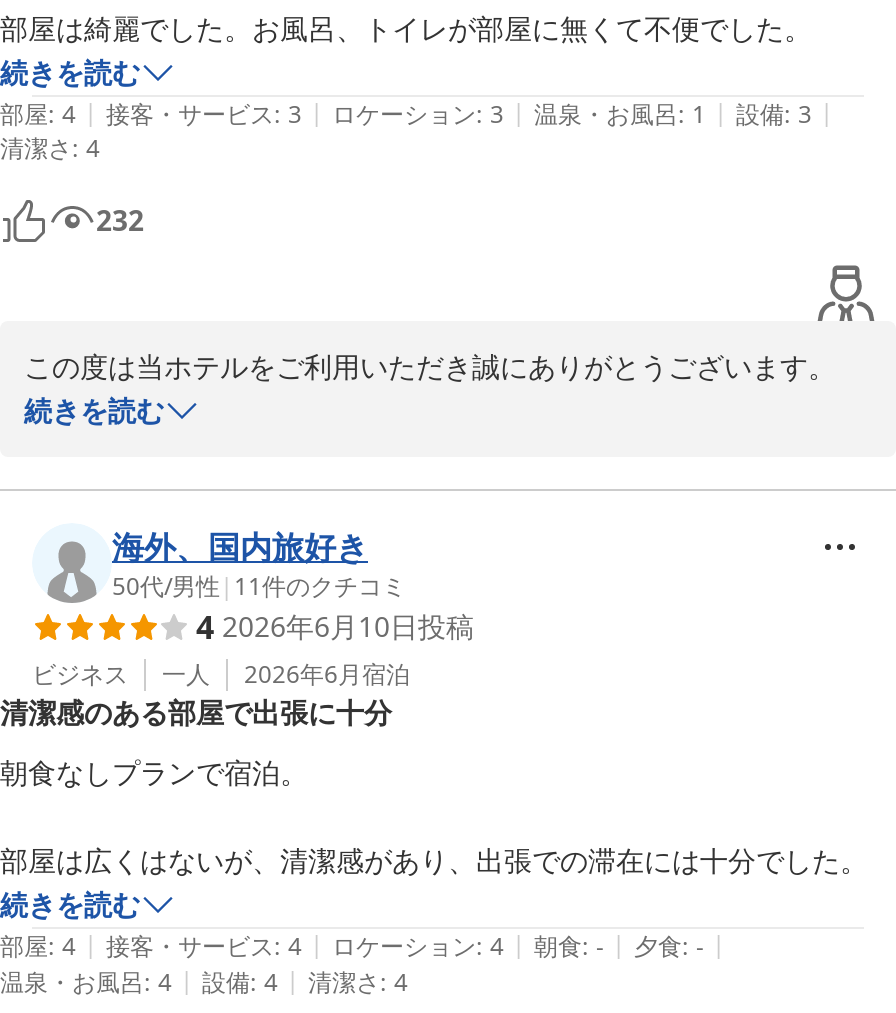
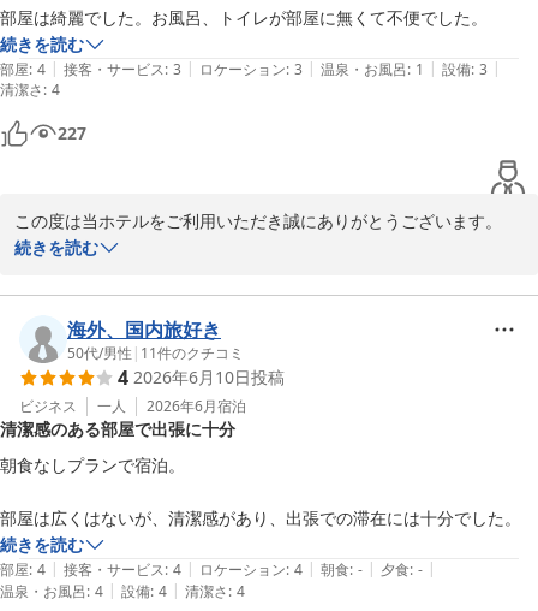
- 232
+ 227
